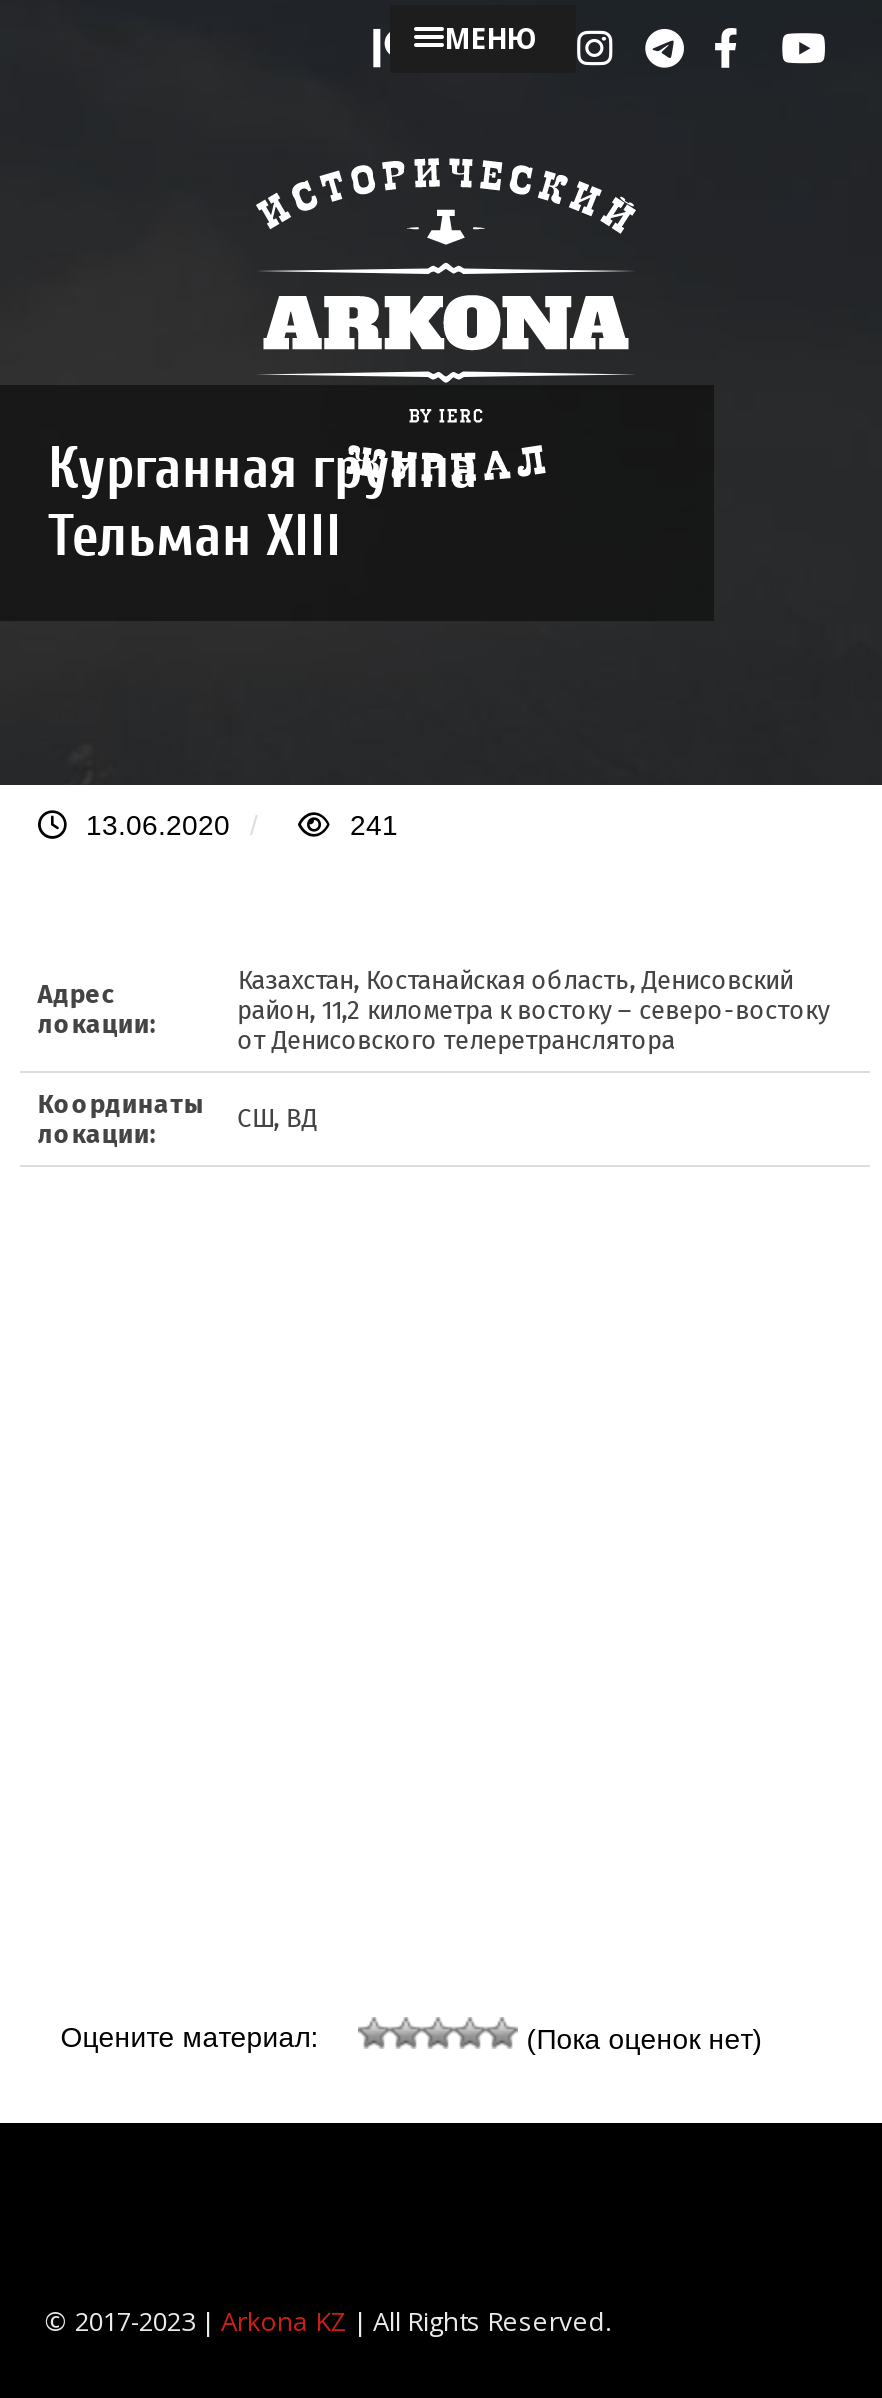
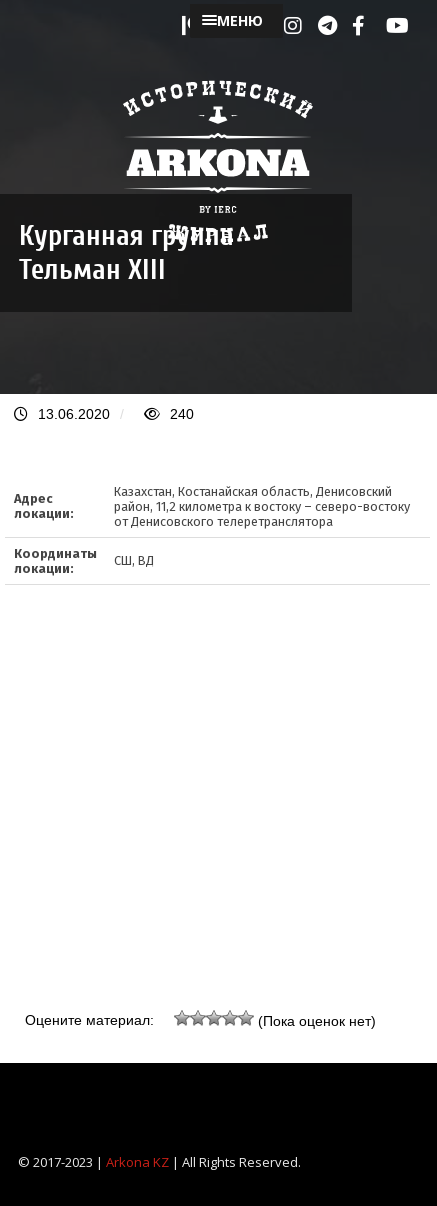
- 241
+ 240
